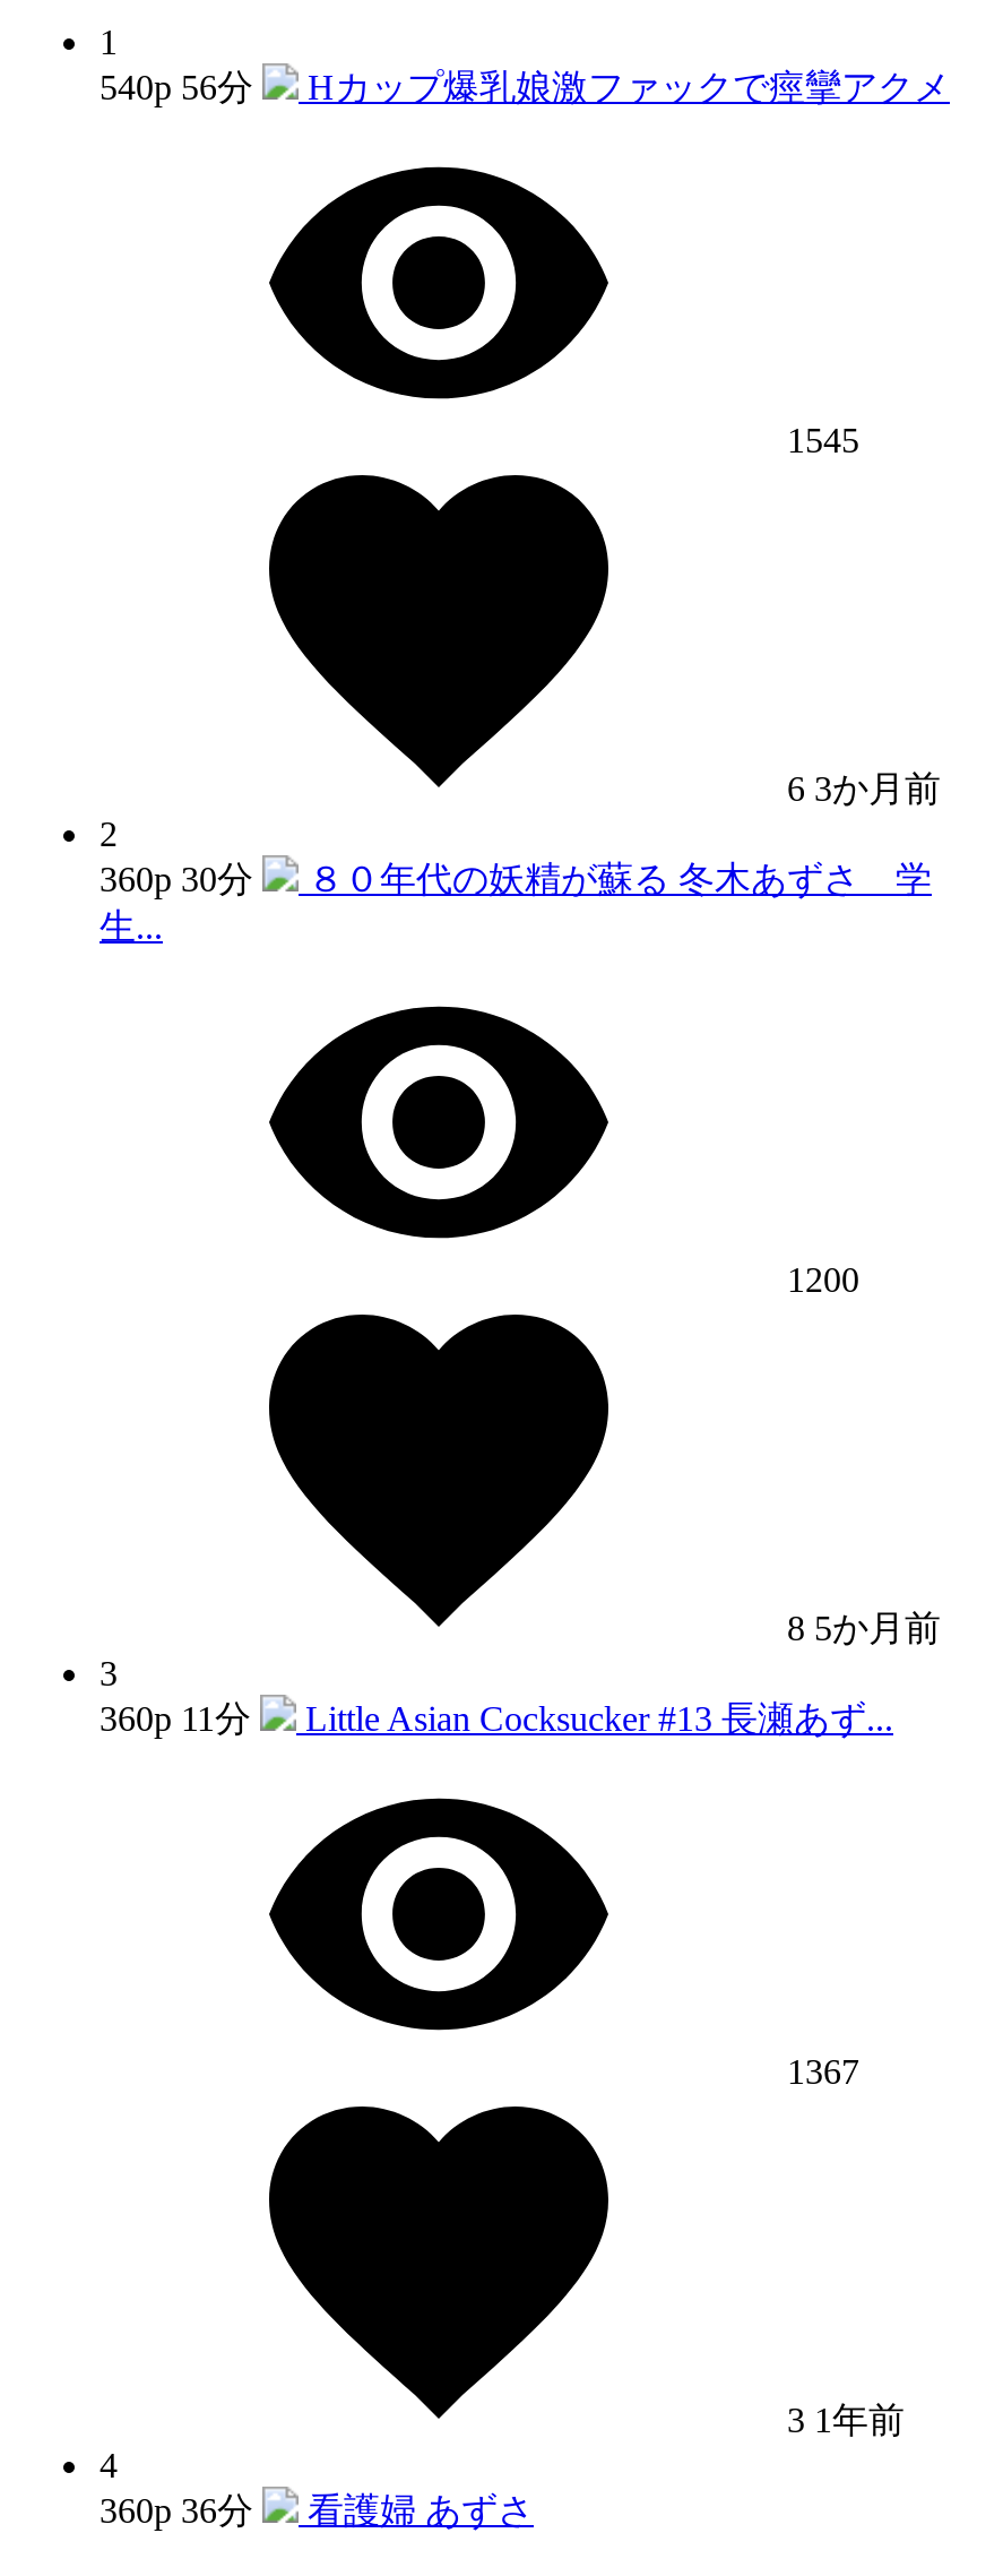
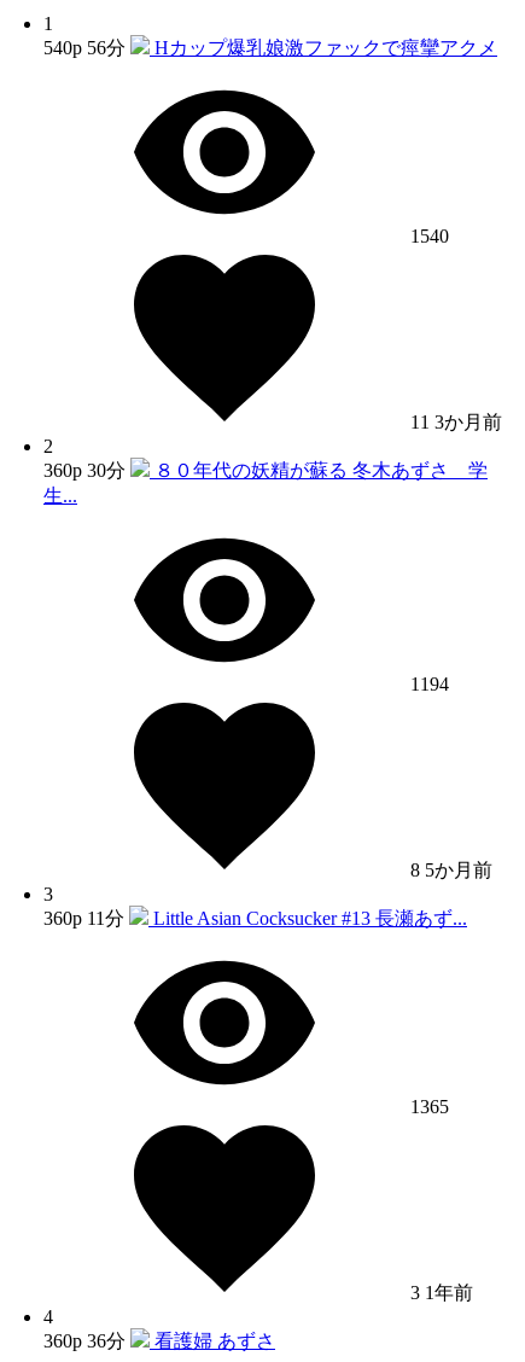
- 1545
+ 1540

- 6 3か月前
+ 11 3か月前

- 1200
+ 1194

- 1367
+ 1365
